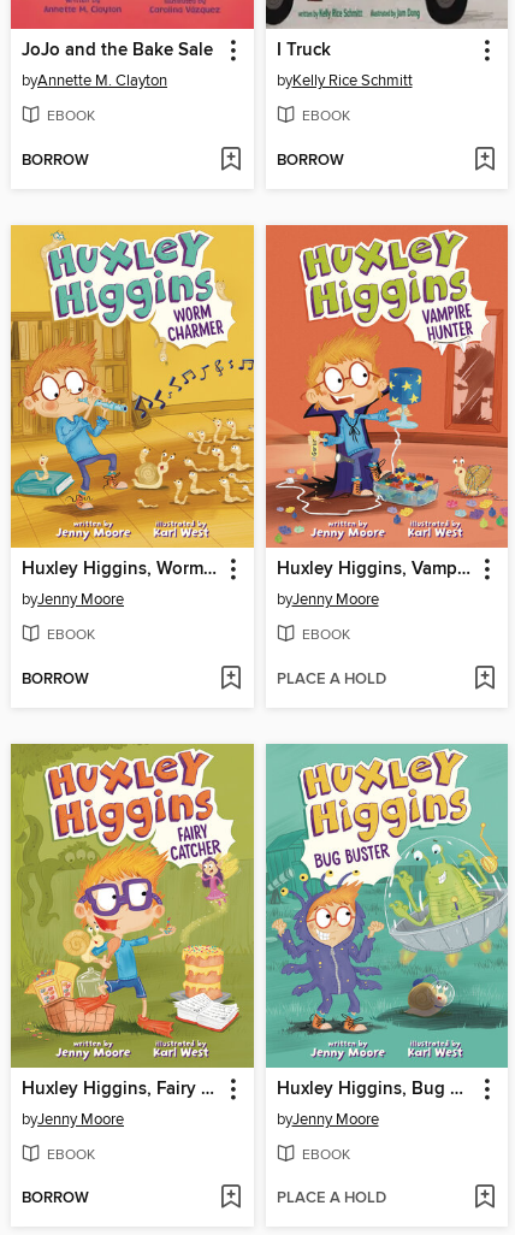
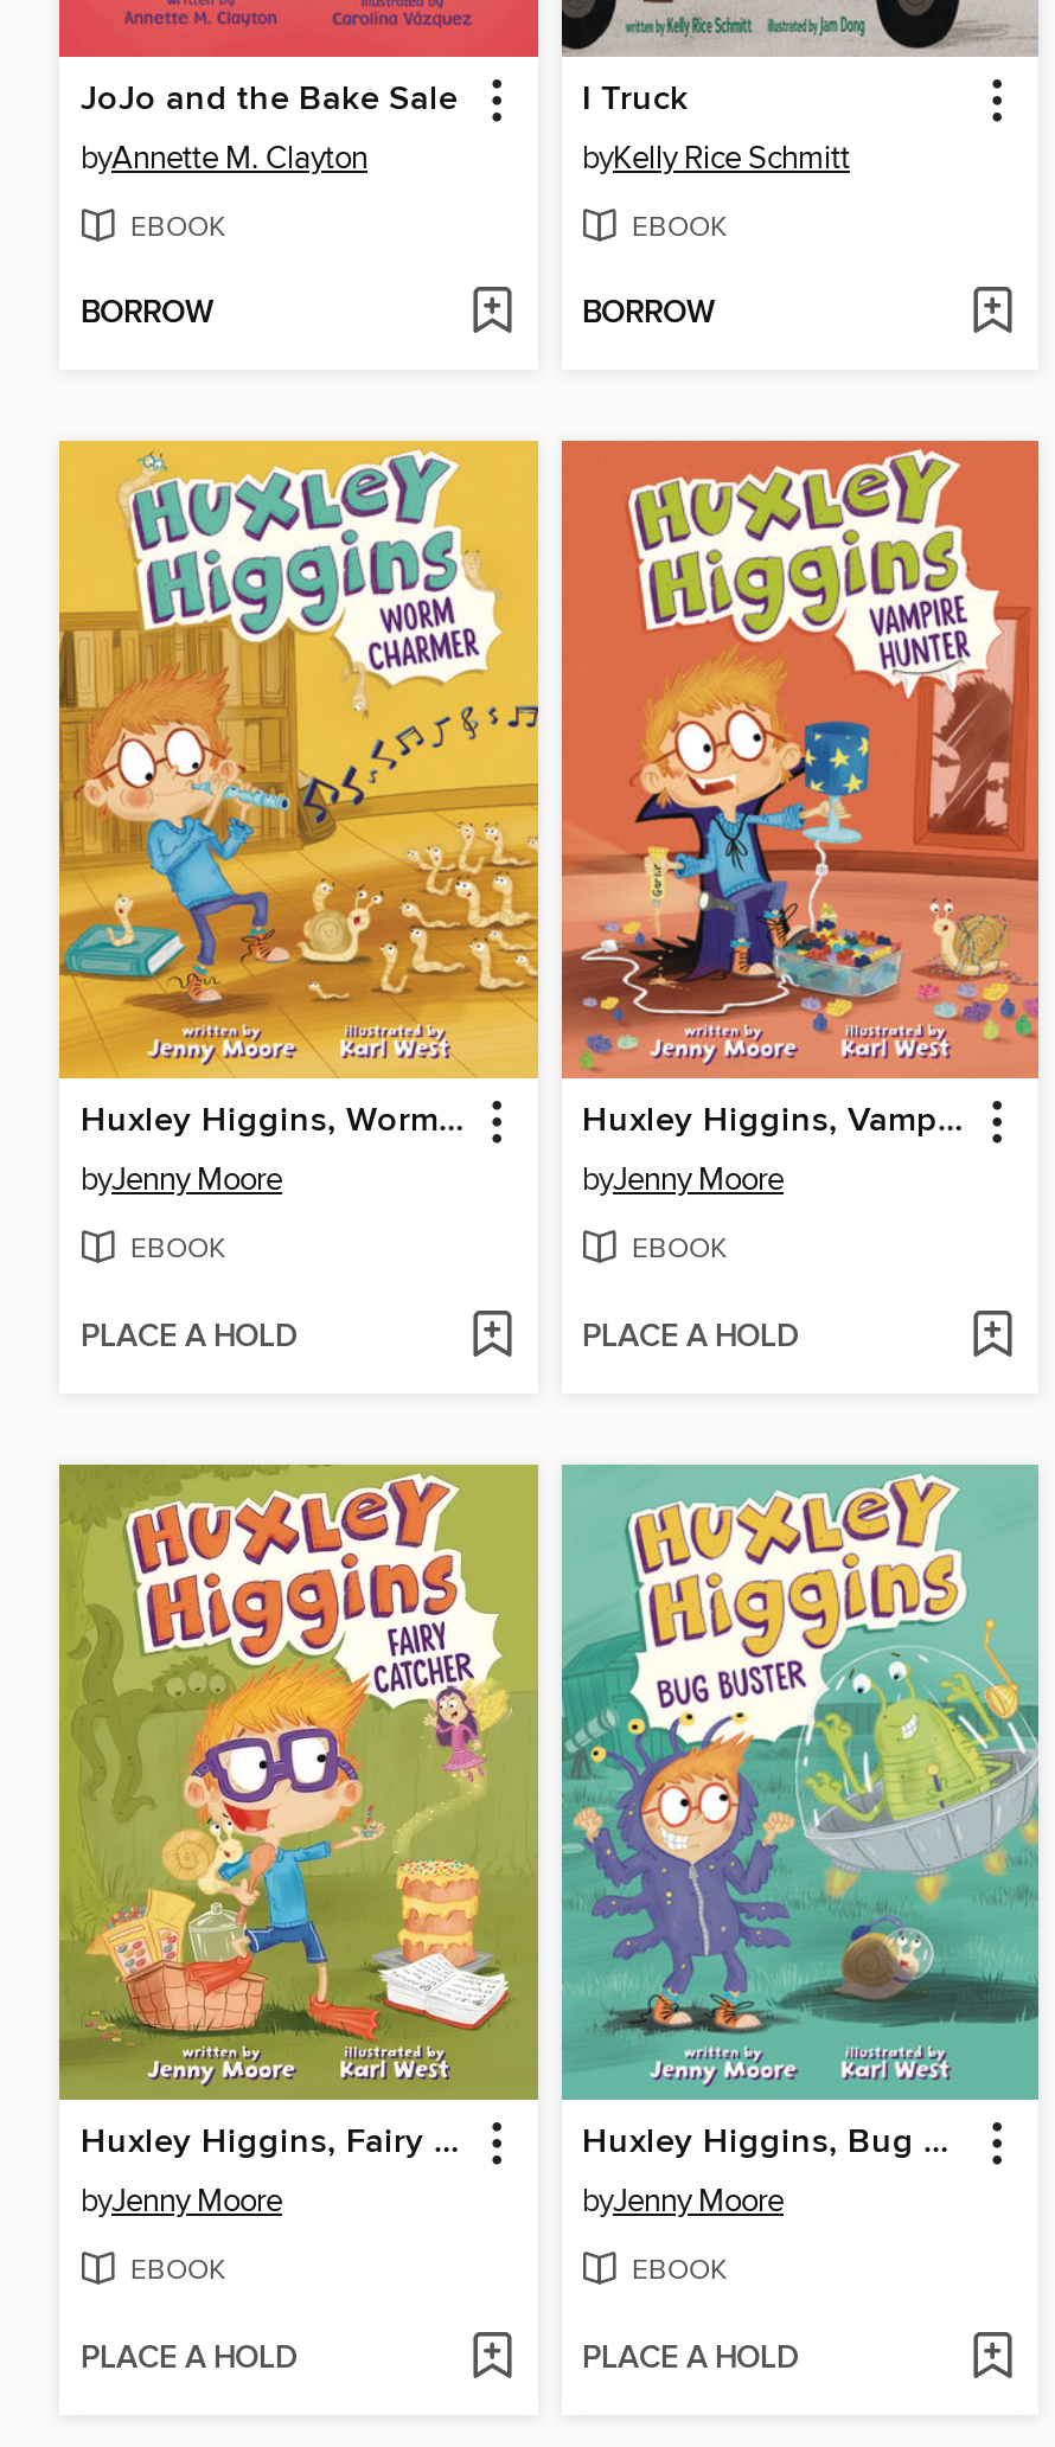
- BORROW
+ PLACE A HOLD

- BORROW
+ PLACE A HOLD
